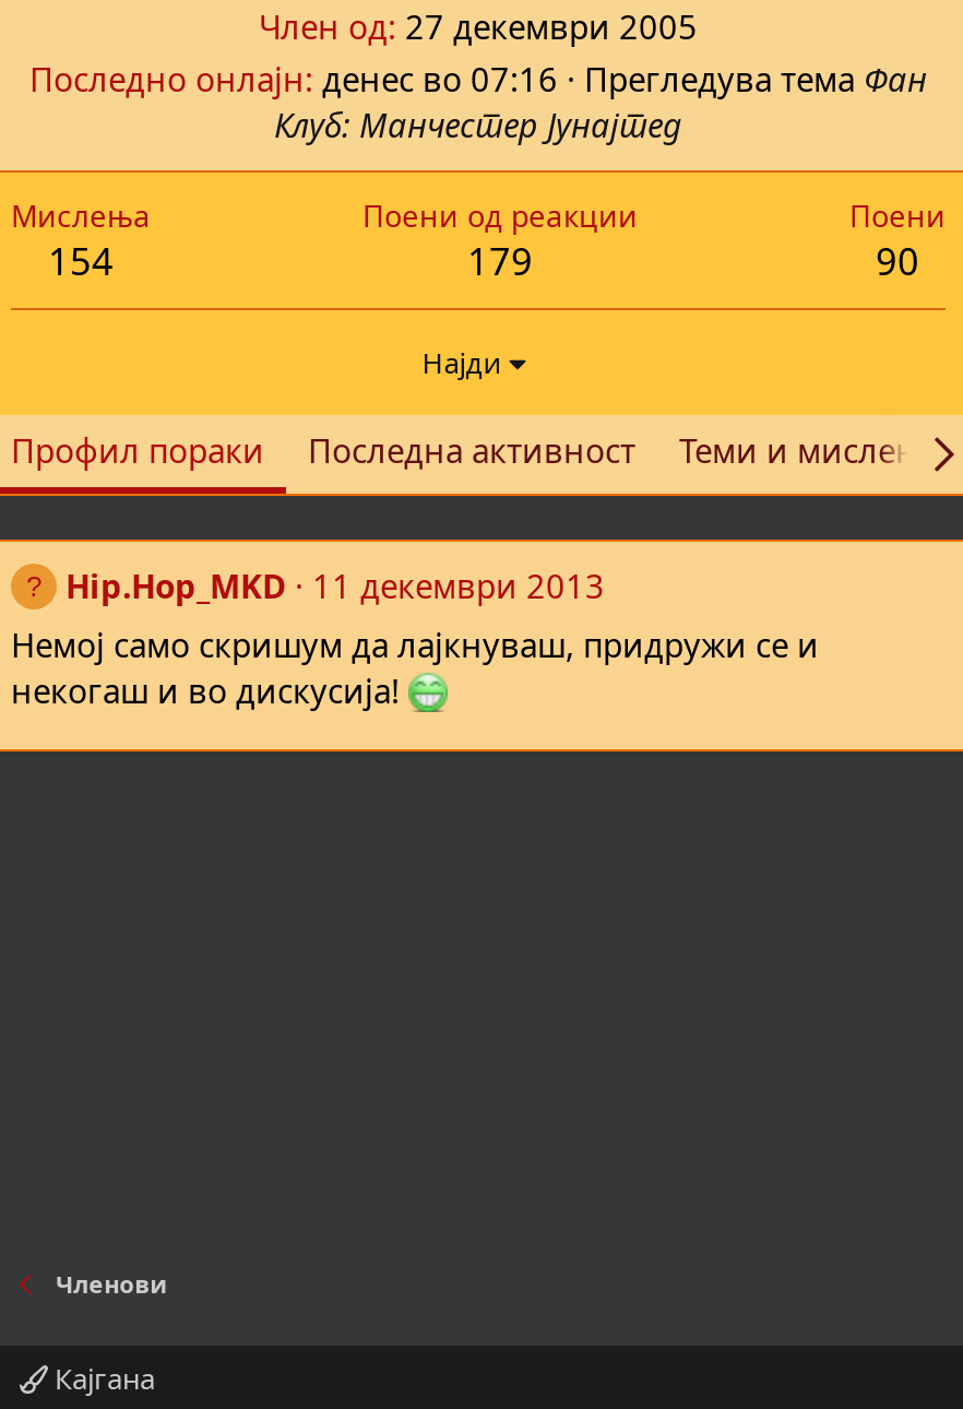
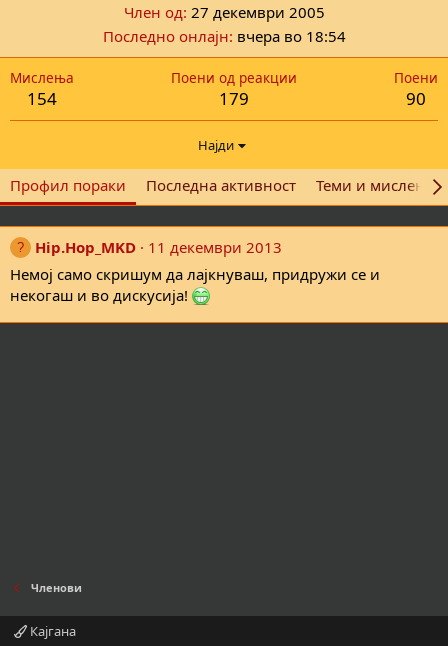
- Последно онлајн денес во 07:16 · Прегледува тема Фан
- Клуб: Манчестер Јунајтед
+ Последно онлајн вчера во 18:54

moved up: Мислења | 154 | Поени од реакции | ... | Немој само скришум да лајкнуваш, придружи се и | некогаш и во дискусија!
